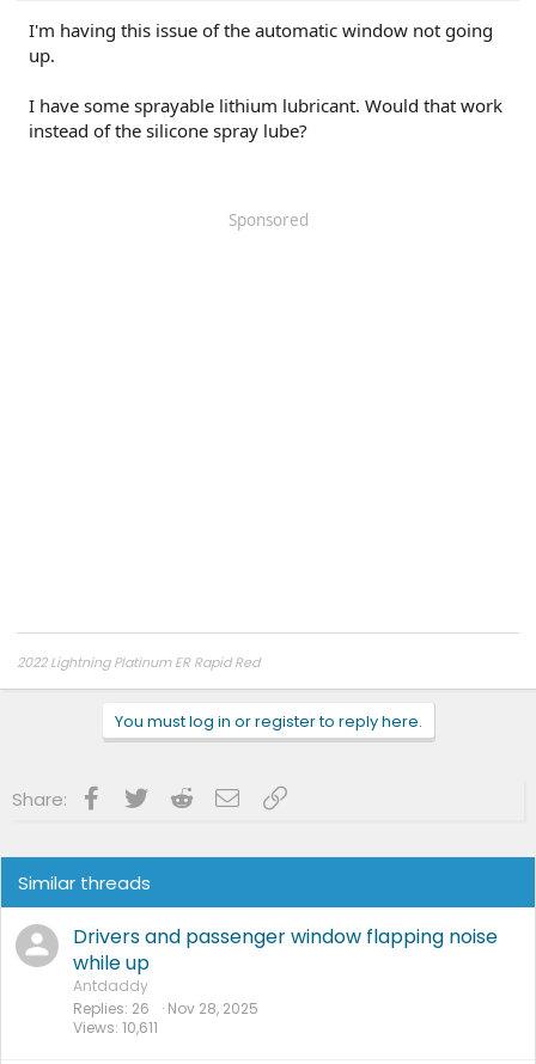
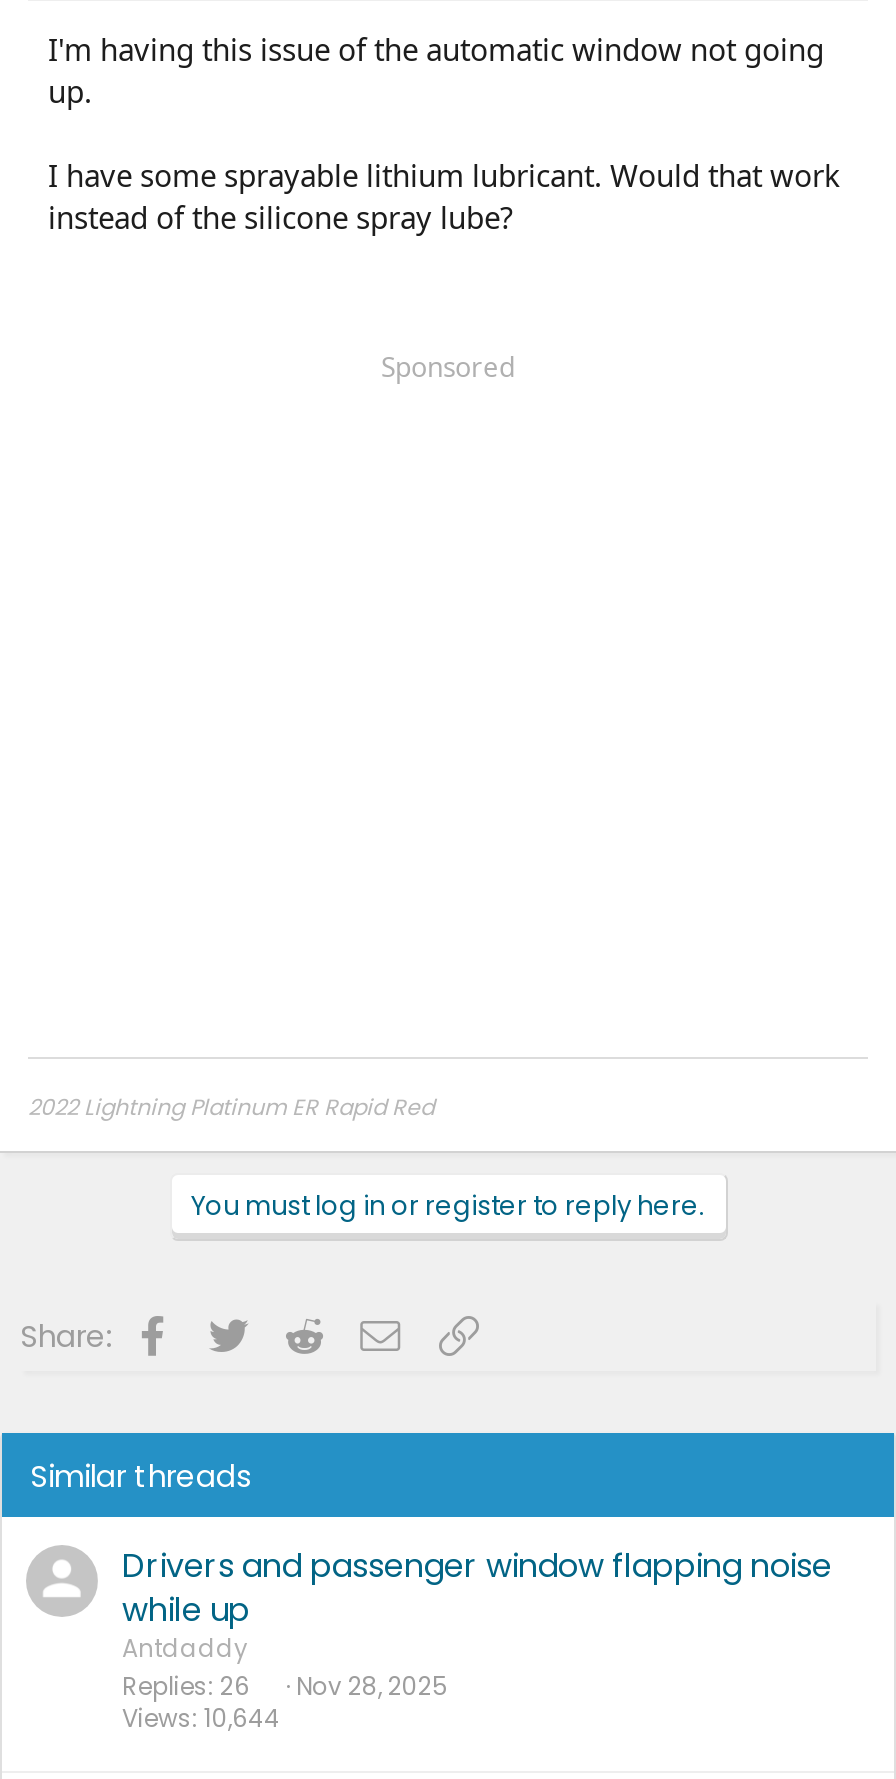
- Views 10,611
+ Views 10,644
